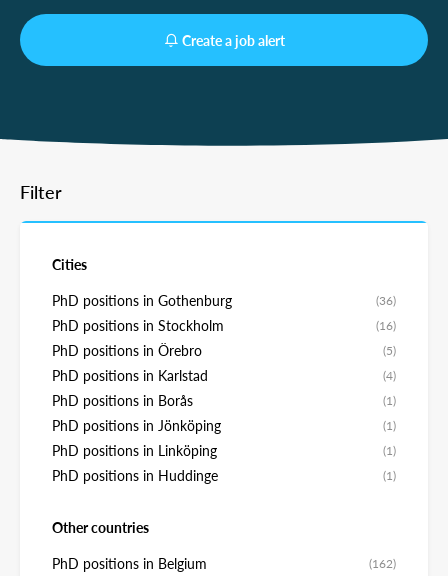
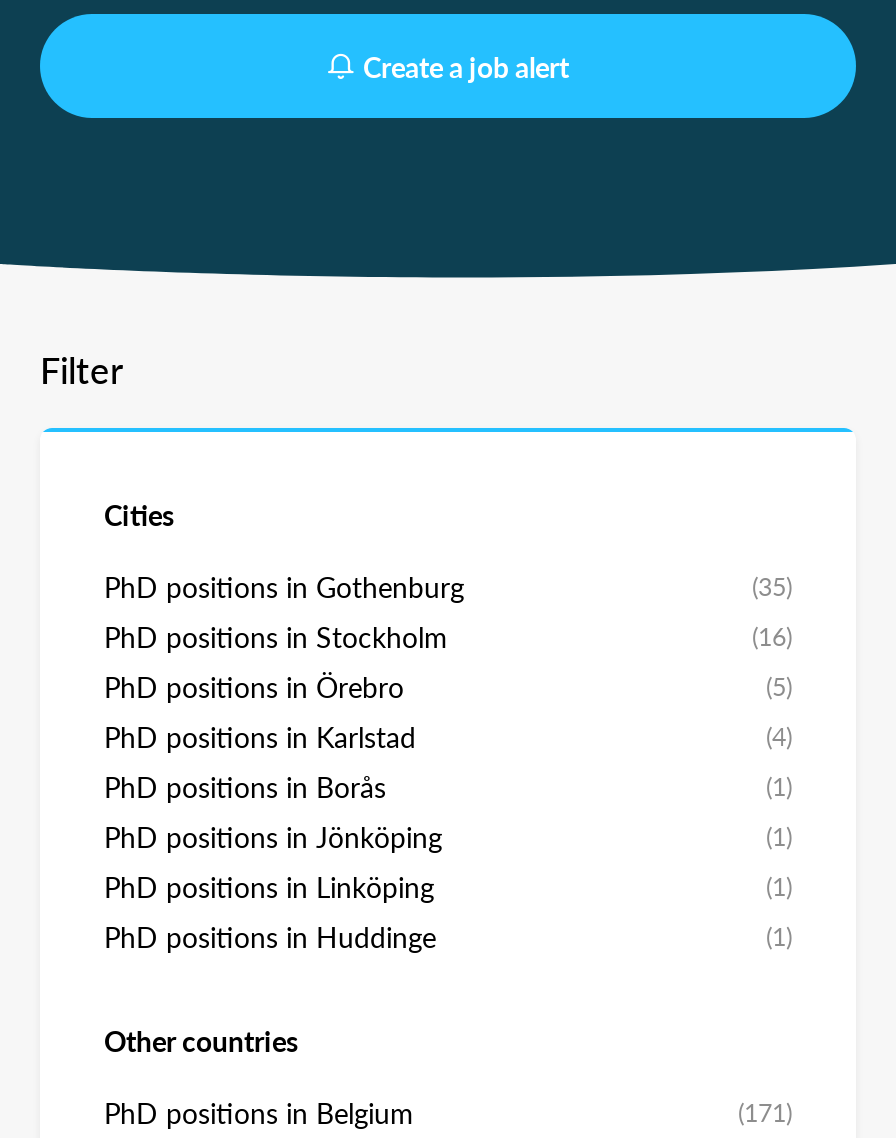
- (36)
+ (35)

- (162)
+ (171)
